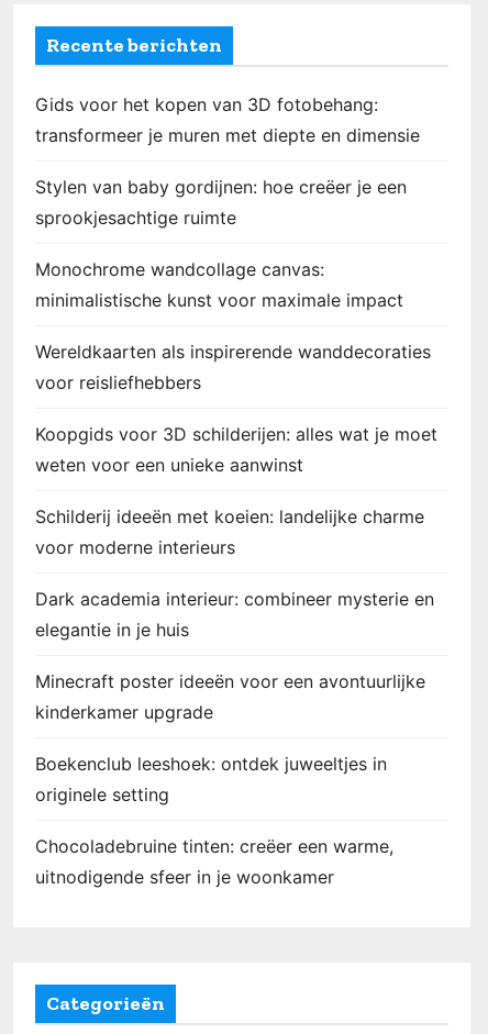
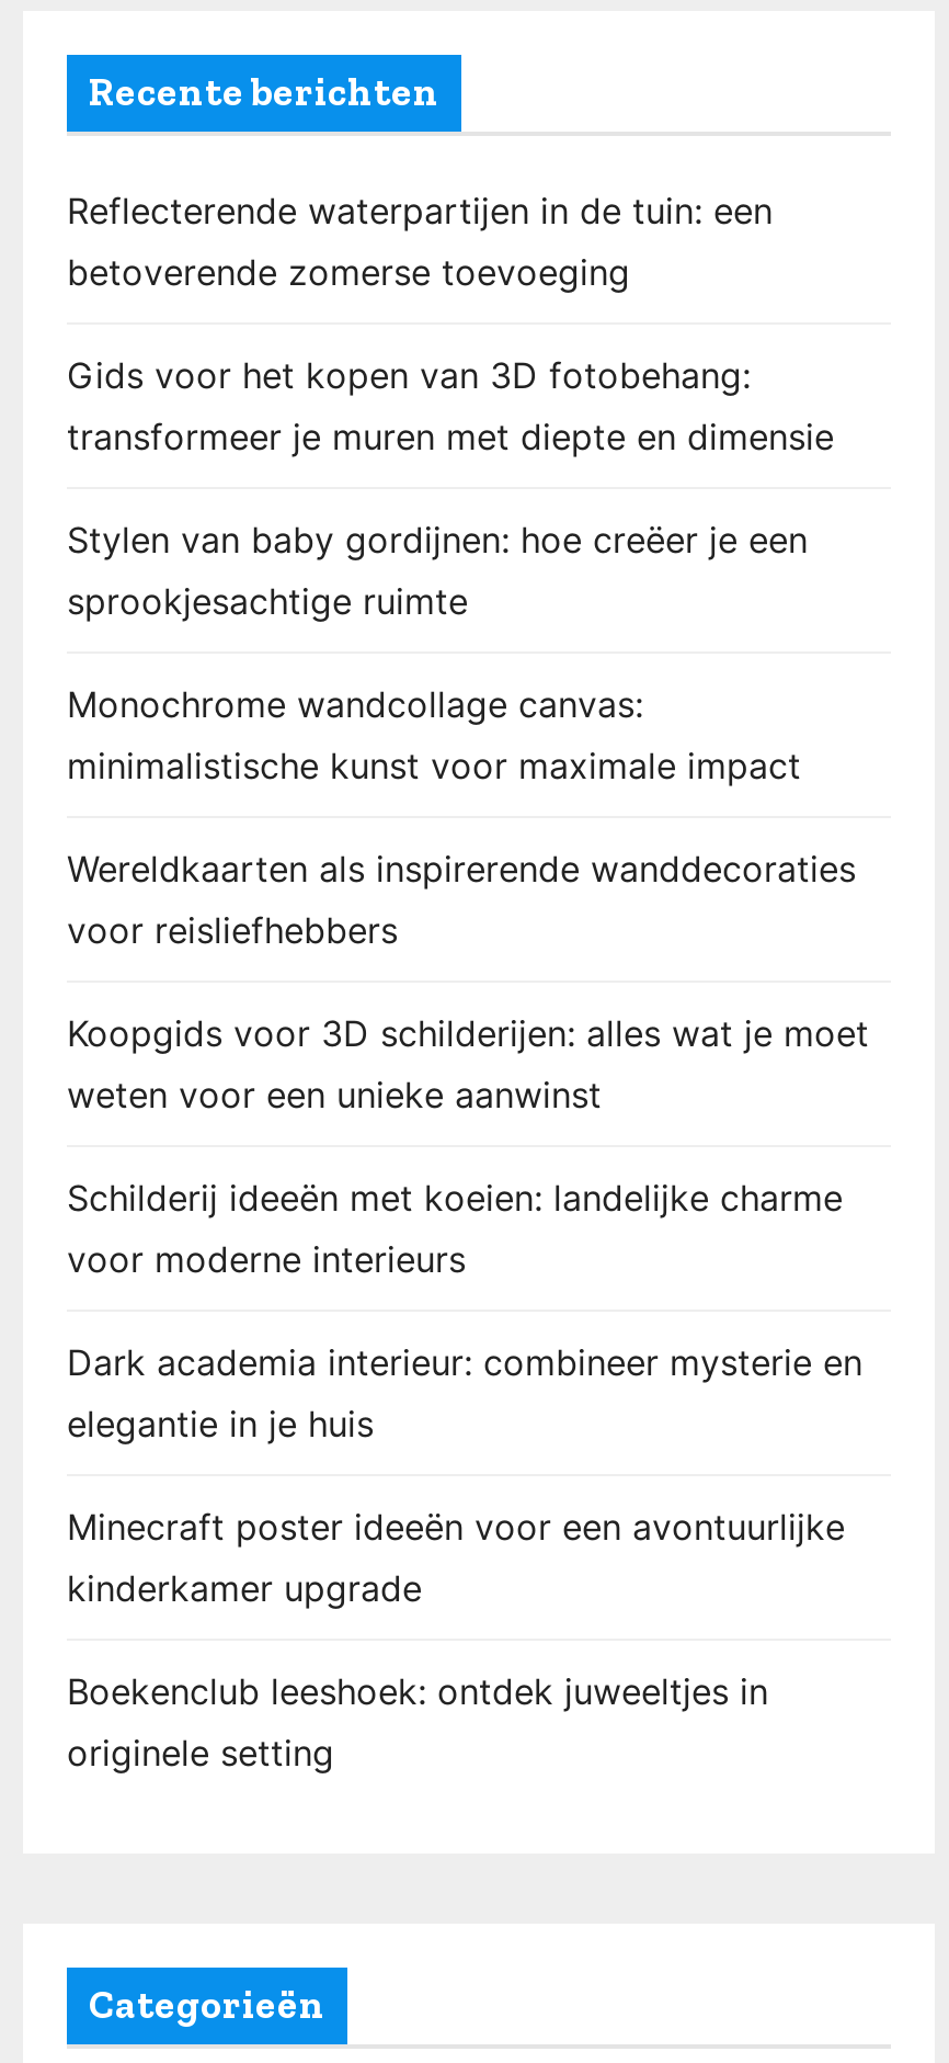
+ Reflecterende waterpartijen in de tuin: een
+ betoverende zomerse toevoeging

moved down: Gids voor het kopen van 3D fotobehang: | transformeer je muren met diepte en dimensie | Stylen van baby gordijnen: hoe creëer je een | ... | Boekenclub leeshoek: ontdek juweeltjes in | originele setting

- Chocoladebruine tinten: creëer een warme,
- uitnodigende sfeer in je woonkamer
